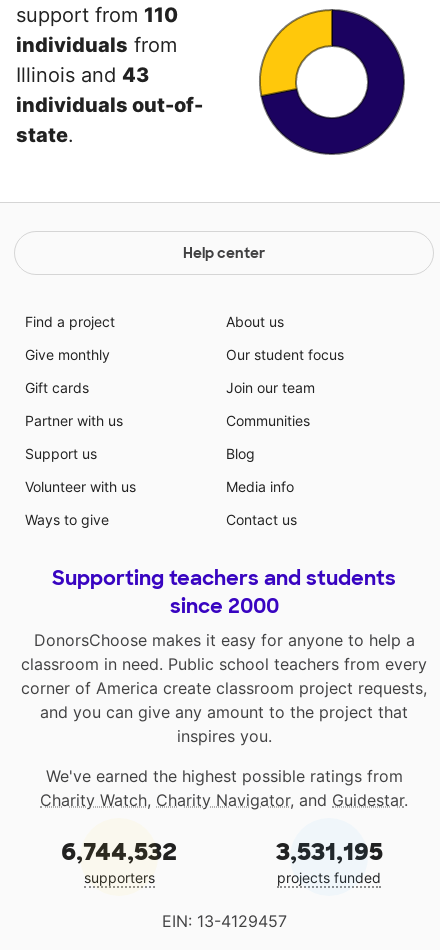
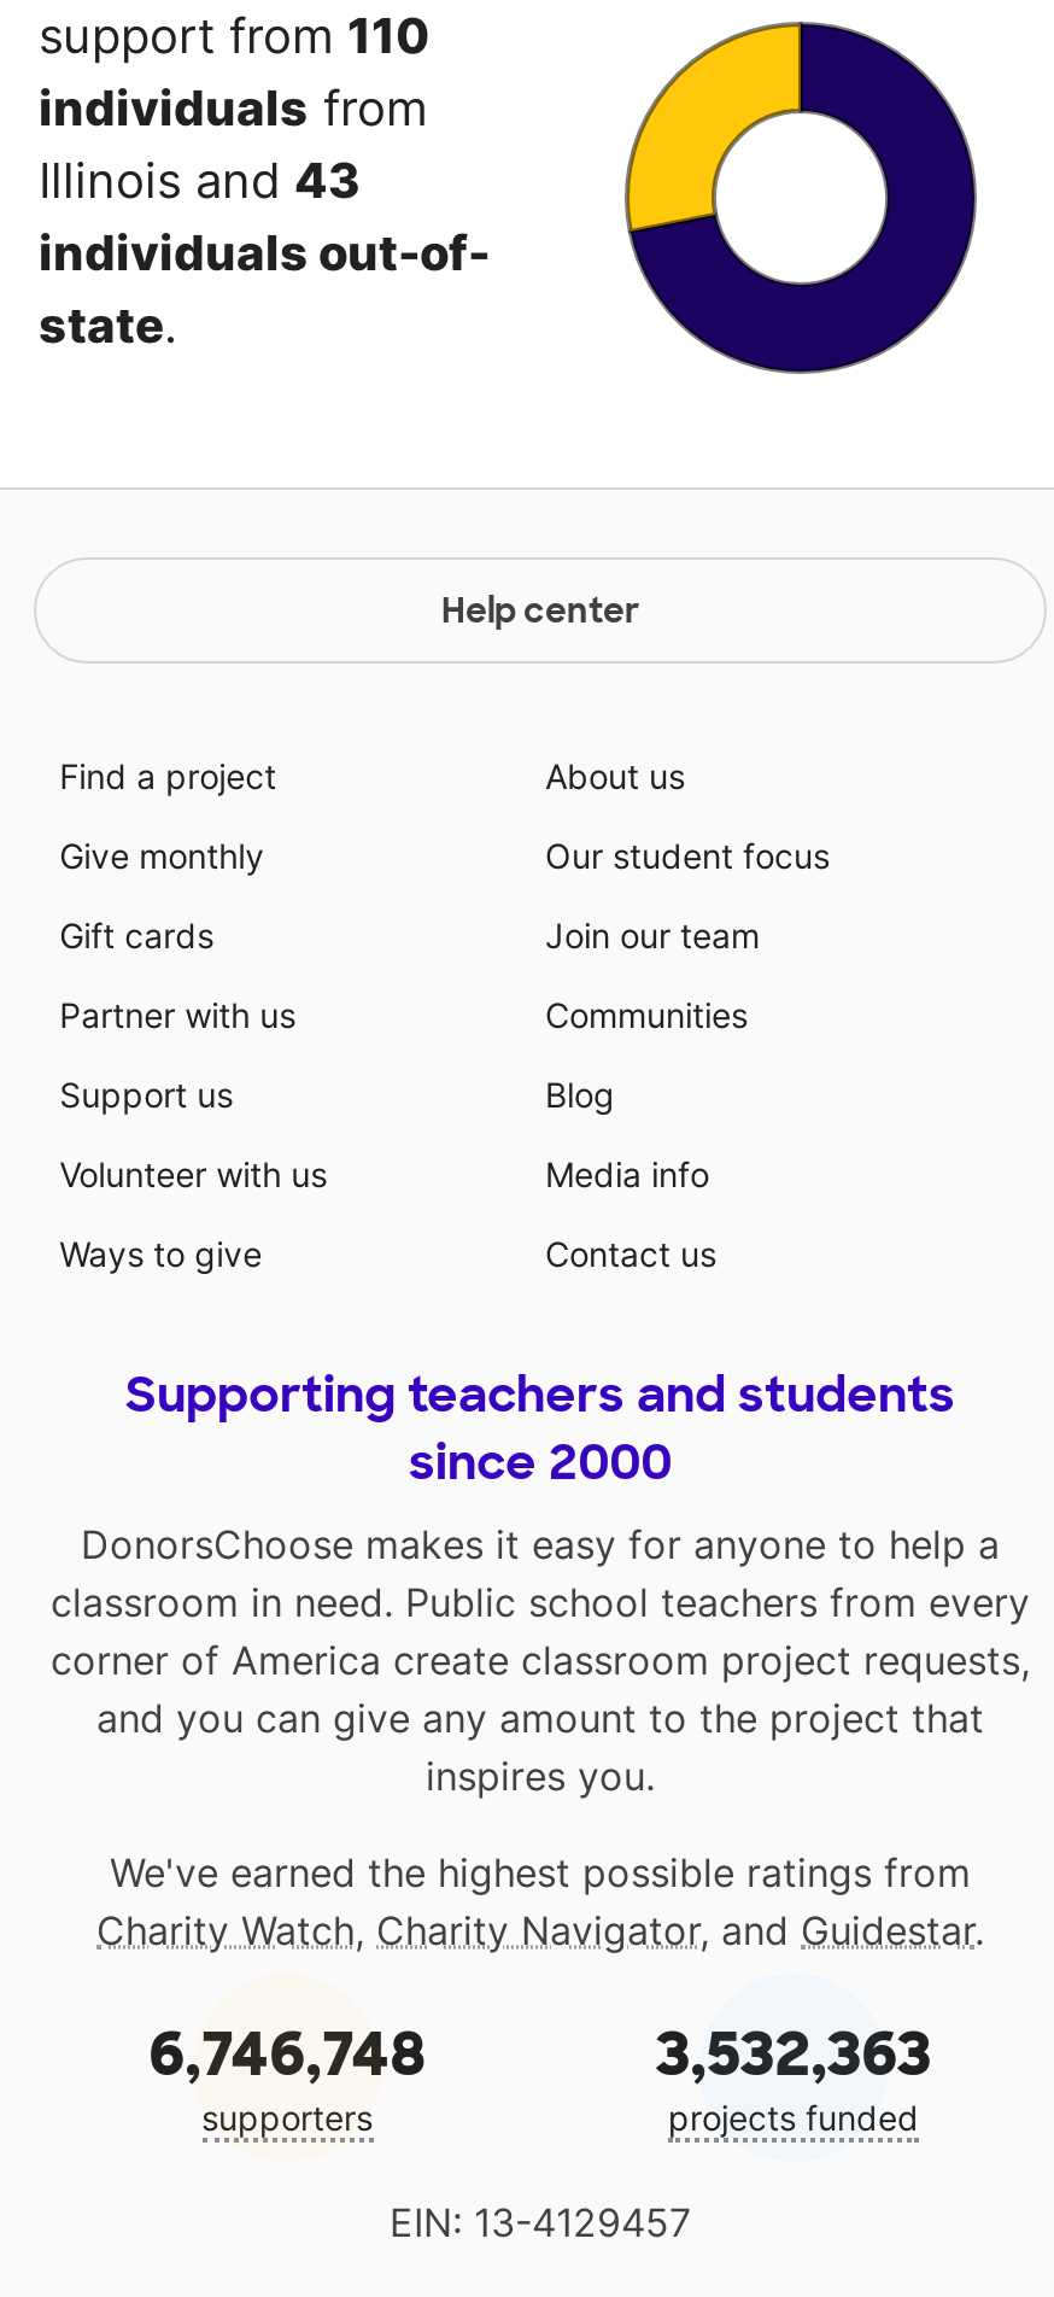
- 6,744,532
+ 6,746,748

- 3,531,195
+ 3,532,363
